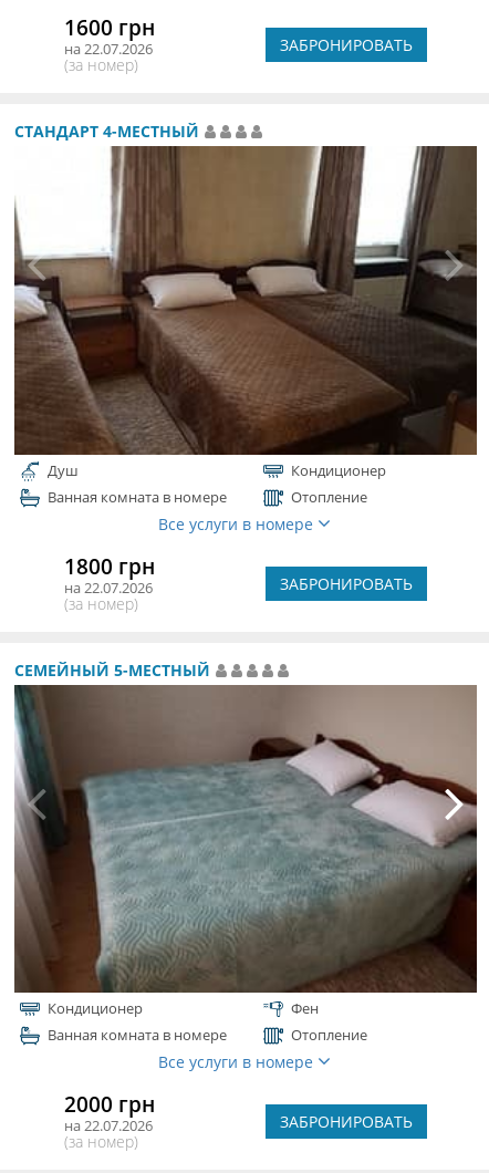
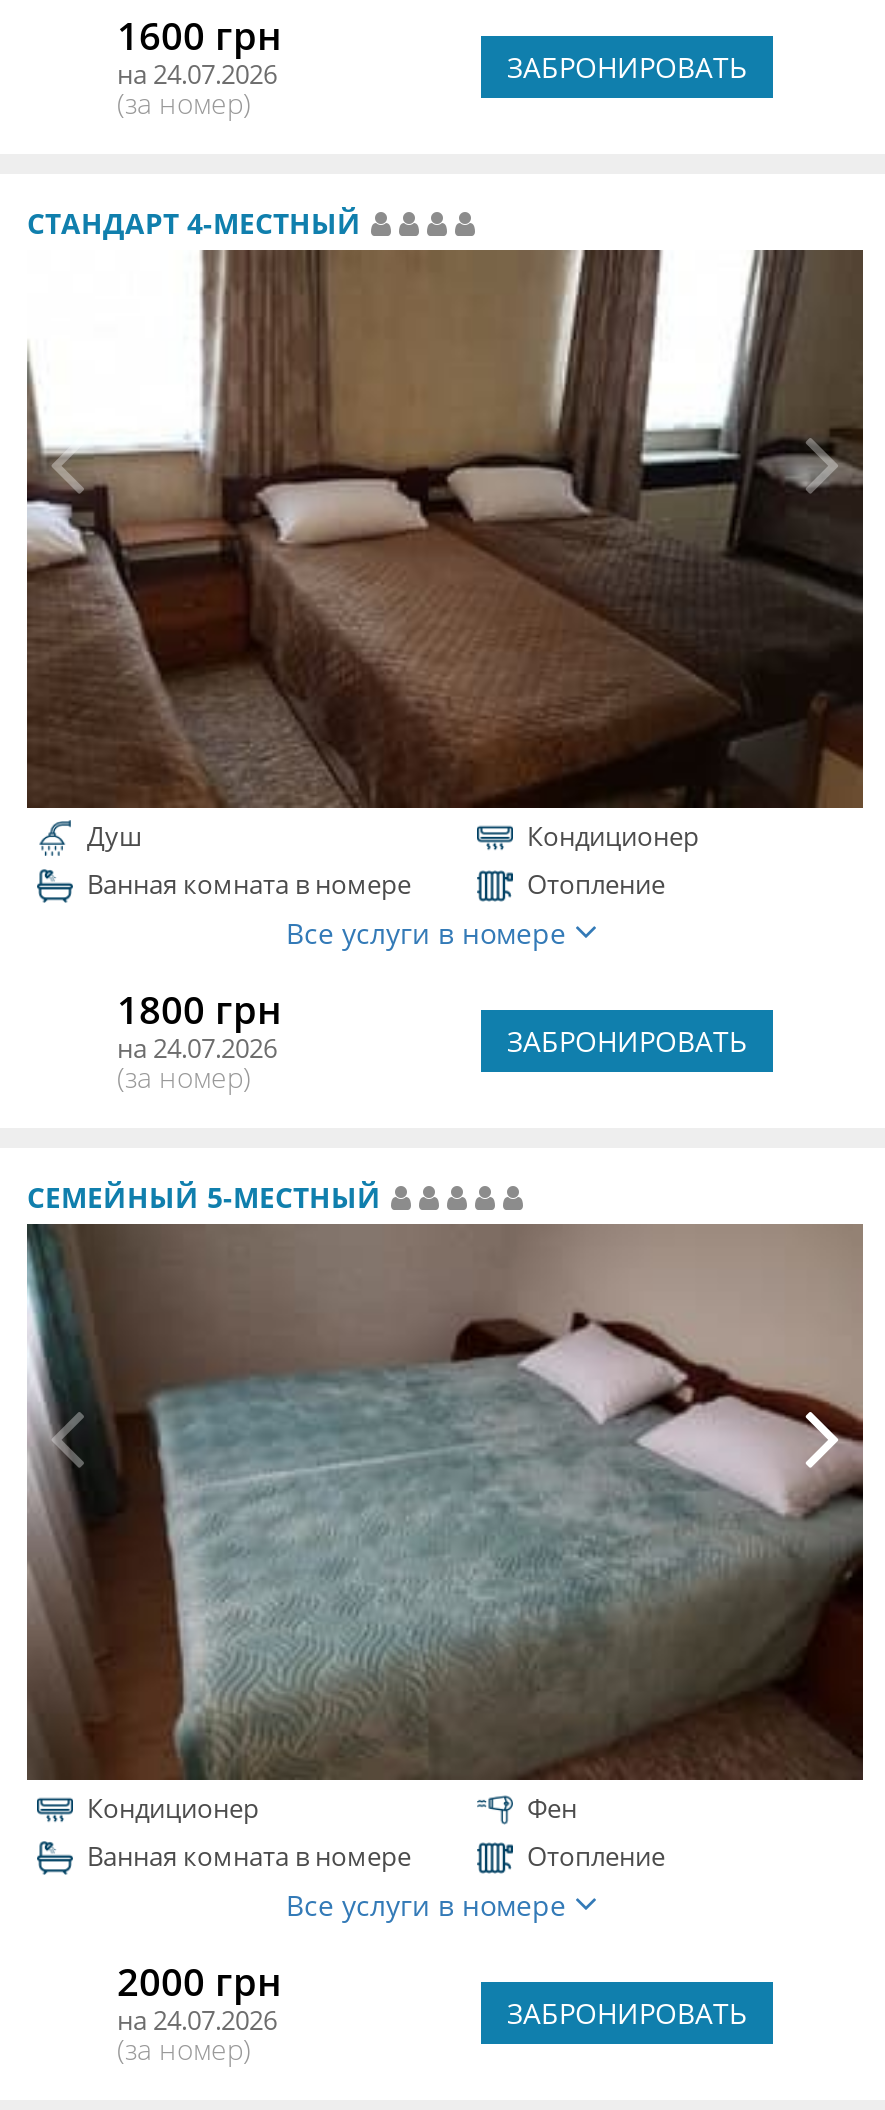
- на 22.07.2026
+ на 24.07.2026

- на 22.07.2026
+ на 24.07.2026

- на 22.07.2026
+ на 24.07.2026
